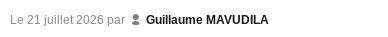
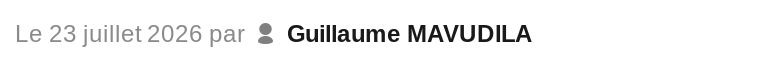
- Le 21 juillet 2026 par
+ Le 23 juillet 2026 par
